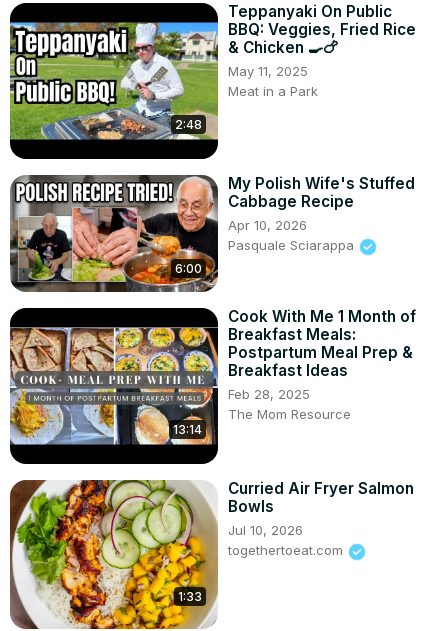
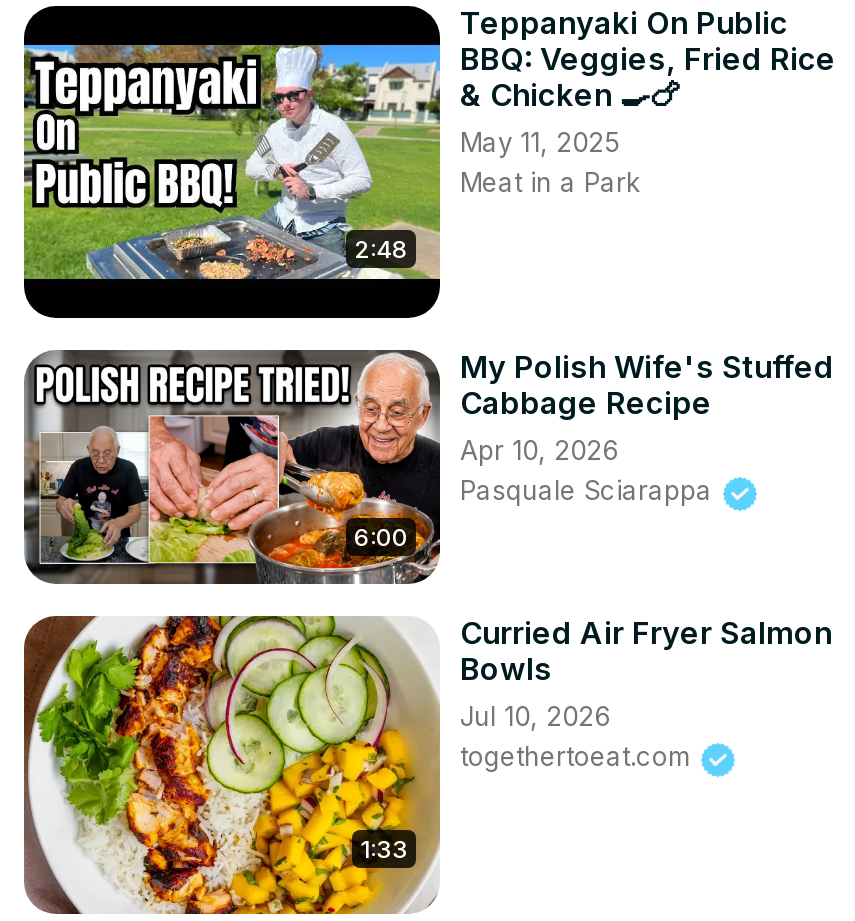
- [image]
- 13:14

- Cook With Me 1 Month of
- Breakfast Meals:
- Postpartum Meal Prep &
- Breakfast Ideas
- Feb 28, 2025
- The Mom Resource
